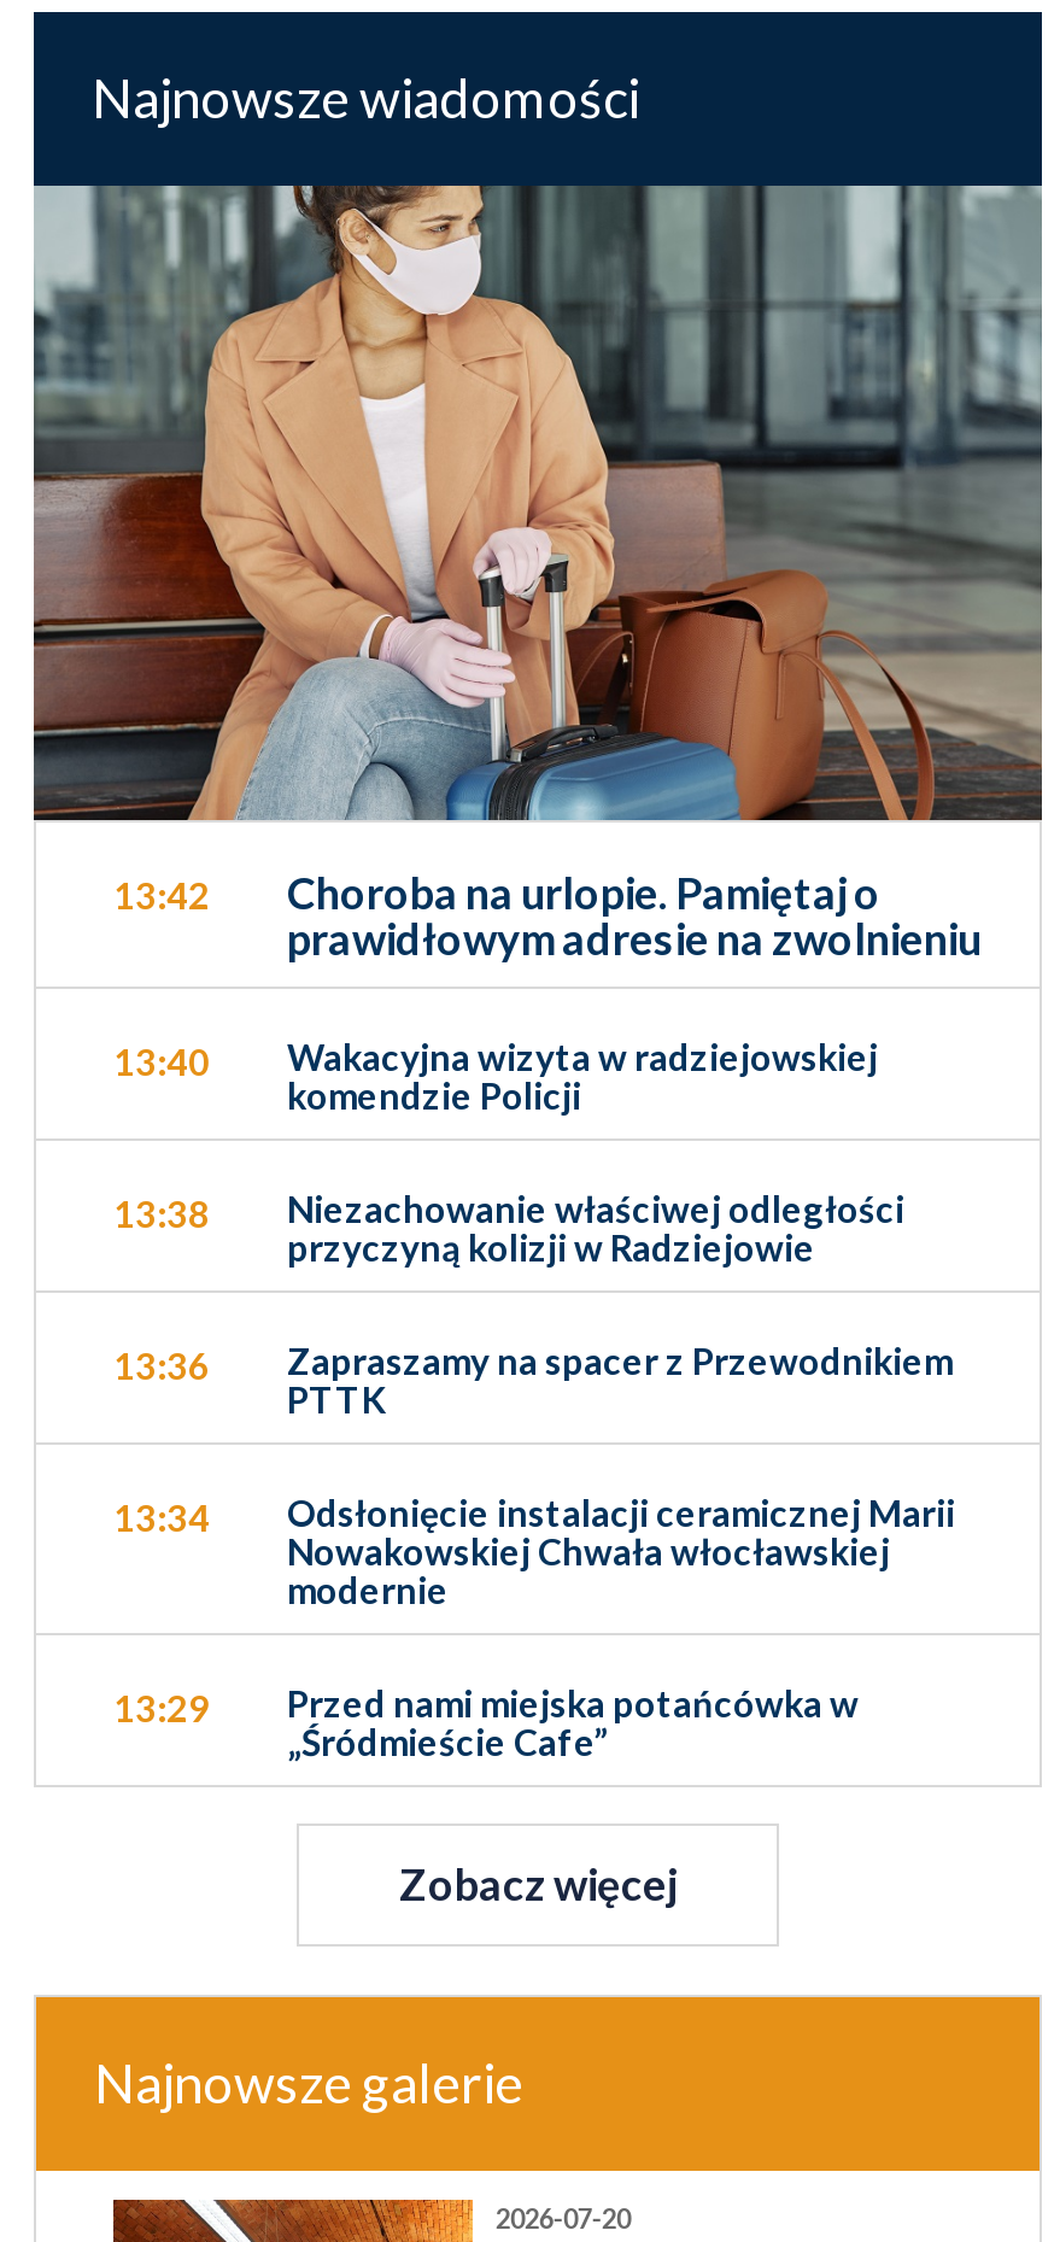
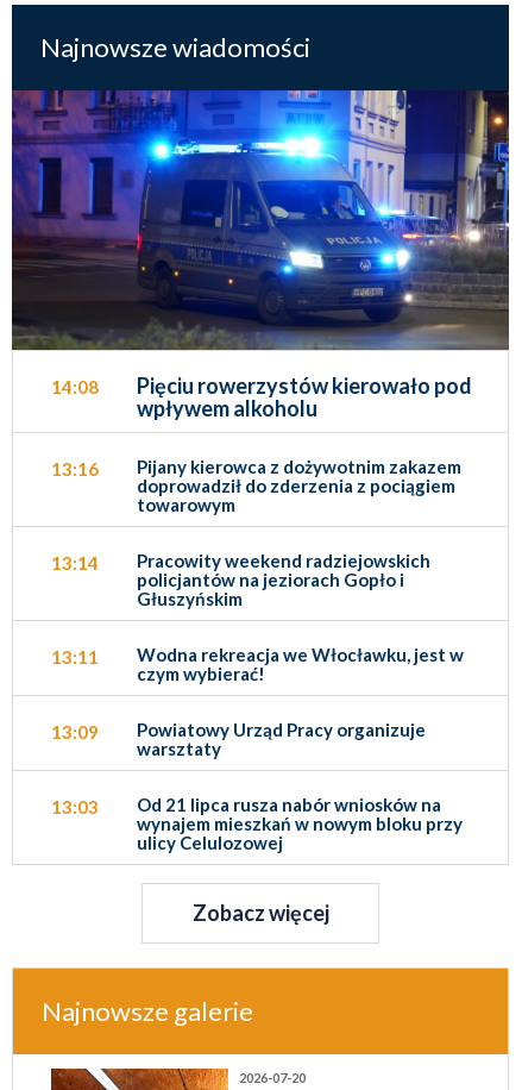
- [image]
- 13:42
- Choroba na urlopie. Pamiętaj o
- prawidłowym adresie na zwolnieniu
+ [image]
+ 14:08
+ Pięciu rowerzystów kierowało pod
+ wpływem alkoholu

- 13:40
- Wakacyjna wizyta w radziejowskiej
- komendzie Policji
+ 13:16
+ Pijany kierowca z dożywotnim zakazem
+ doprowadził do zderzenia z pociągiem
+ towarowym

- 13:38
- Niezachowanie właściwej odległości
- przyczyną kolizji w Radziejowie
+ 13:14
+ Pracowity weekend radziejowskich
+ policjantów na jeziorach Gopło i
+ Głuszyńskim

- 13:36
- Zapraszamy na spacer z Przewodnikiem
- PTTK
+ 13:11
+ Wodna rekreacja we Włocławku, jest w
+ czym wybierać!

- 13:34
- Odsłonięcie instalacji ceramicznej Marii
- Nowakowskiej Chwała włocławskiej
- modernie
+ 13:09
+ Powiatowy Urząd Pracy organizuje
+ warsztaty

- 13:29
- Przed nami miejska potańcówka w
- „Śródmieście Cafe”
+ 13:03
+ Od 21 lipca rusza nabór wniosków na
+ wynajem mieszkań w nowym bloku przy
+ ulicy Celulozowej
